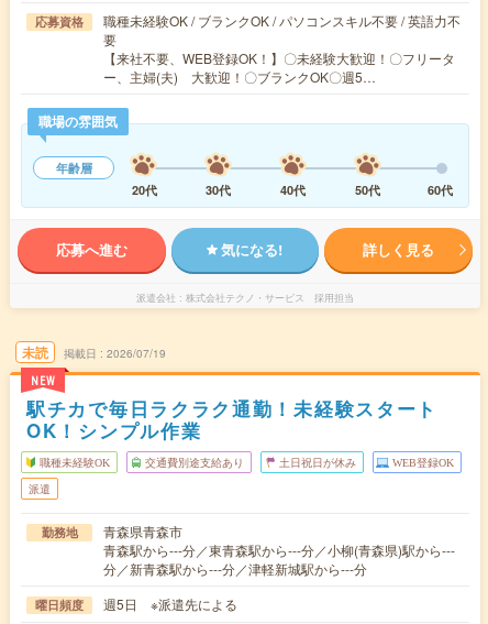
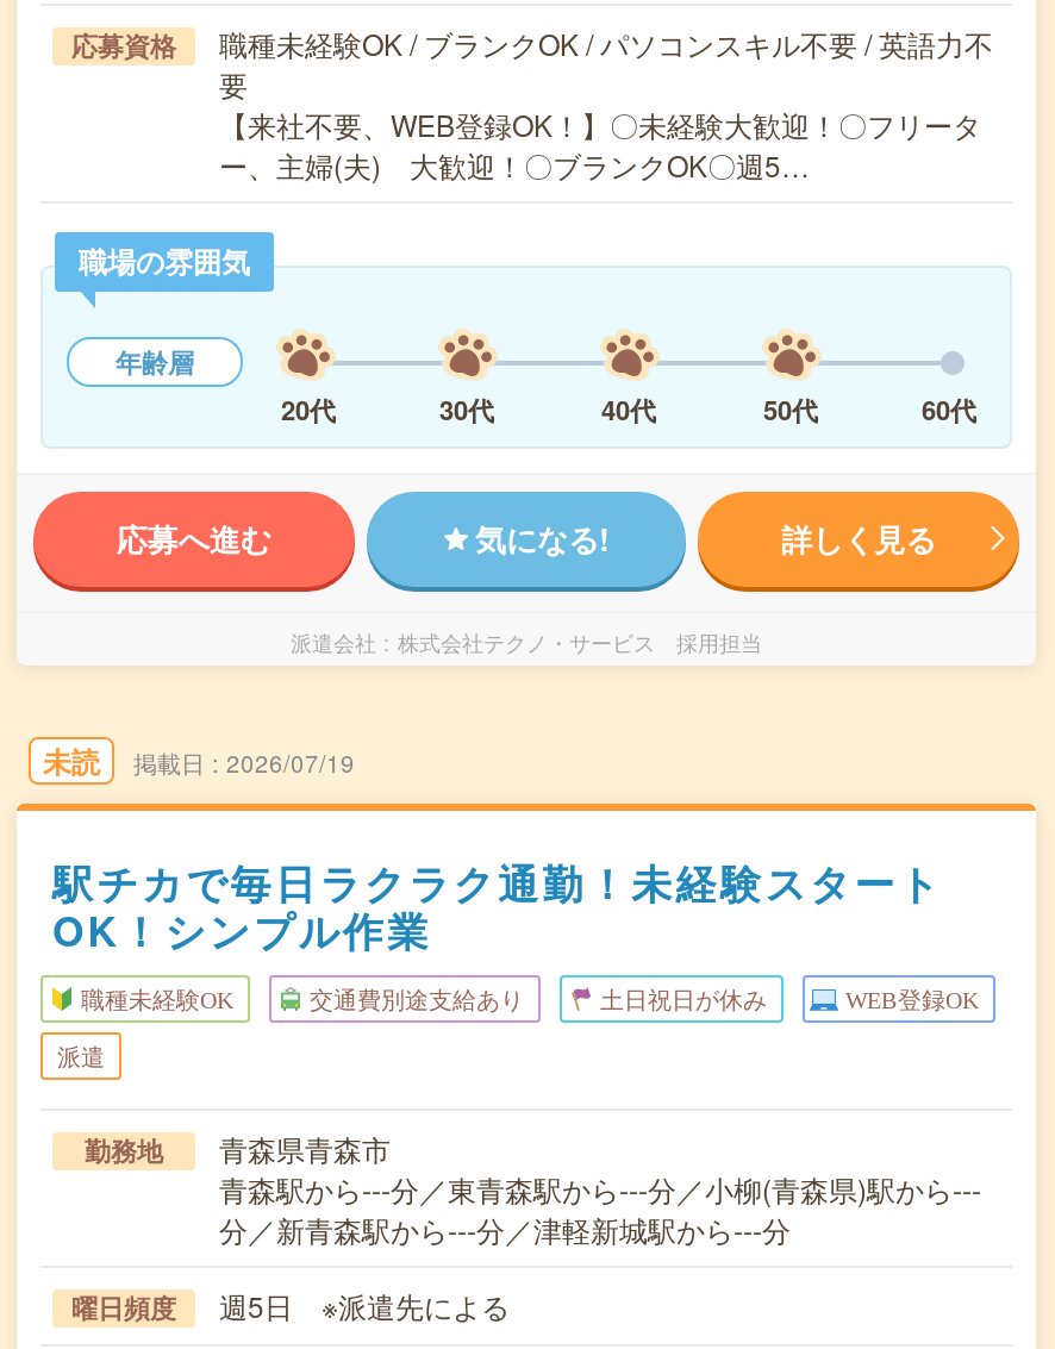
- NEW
